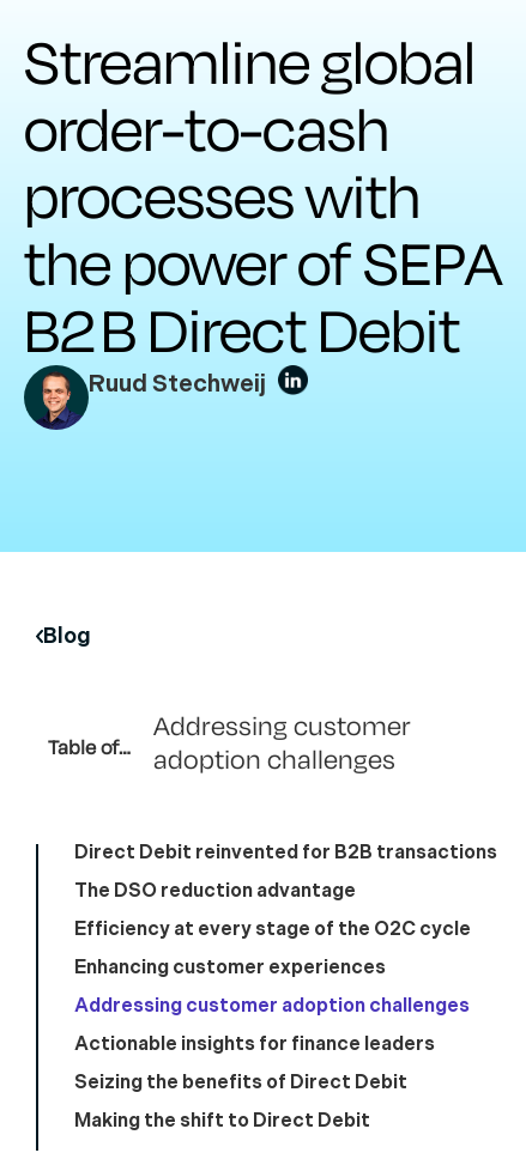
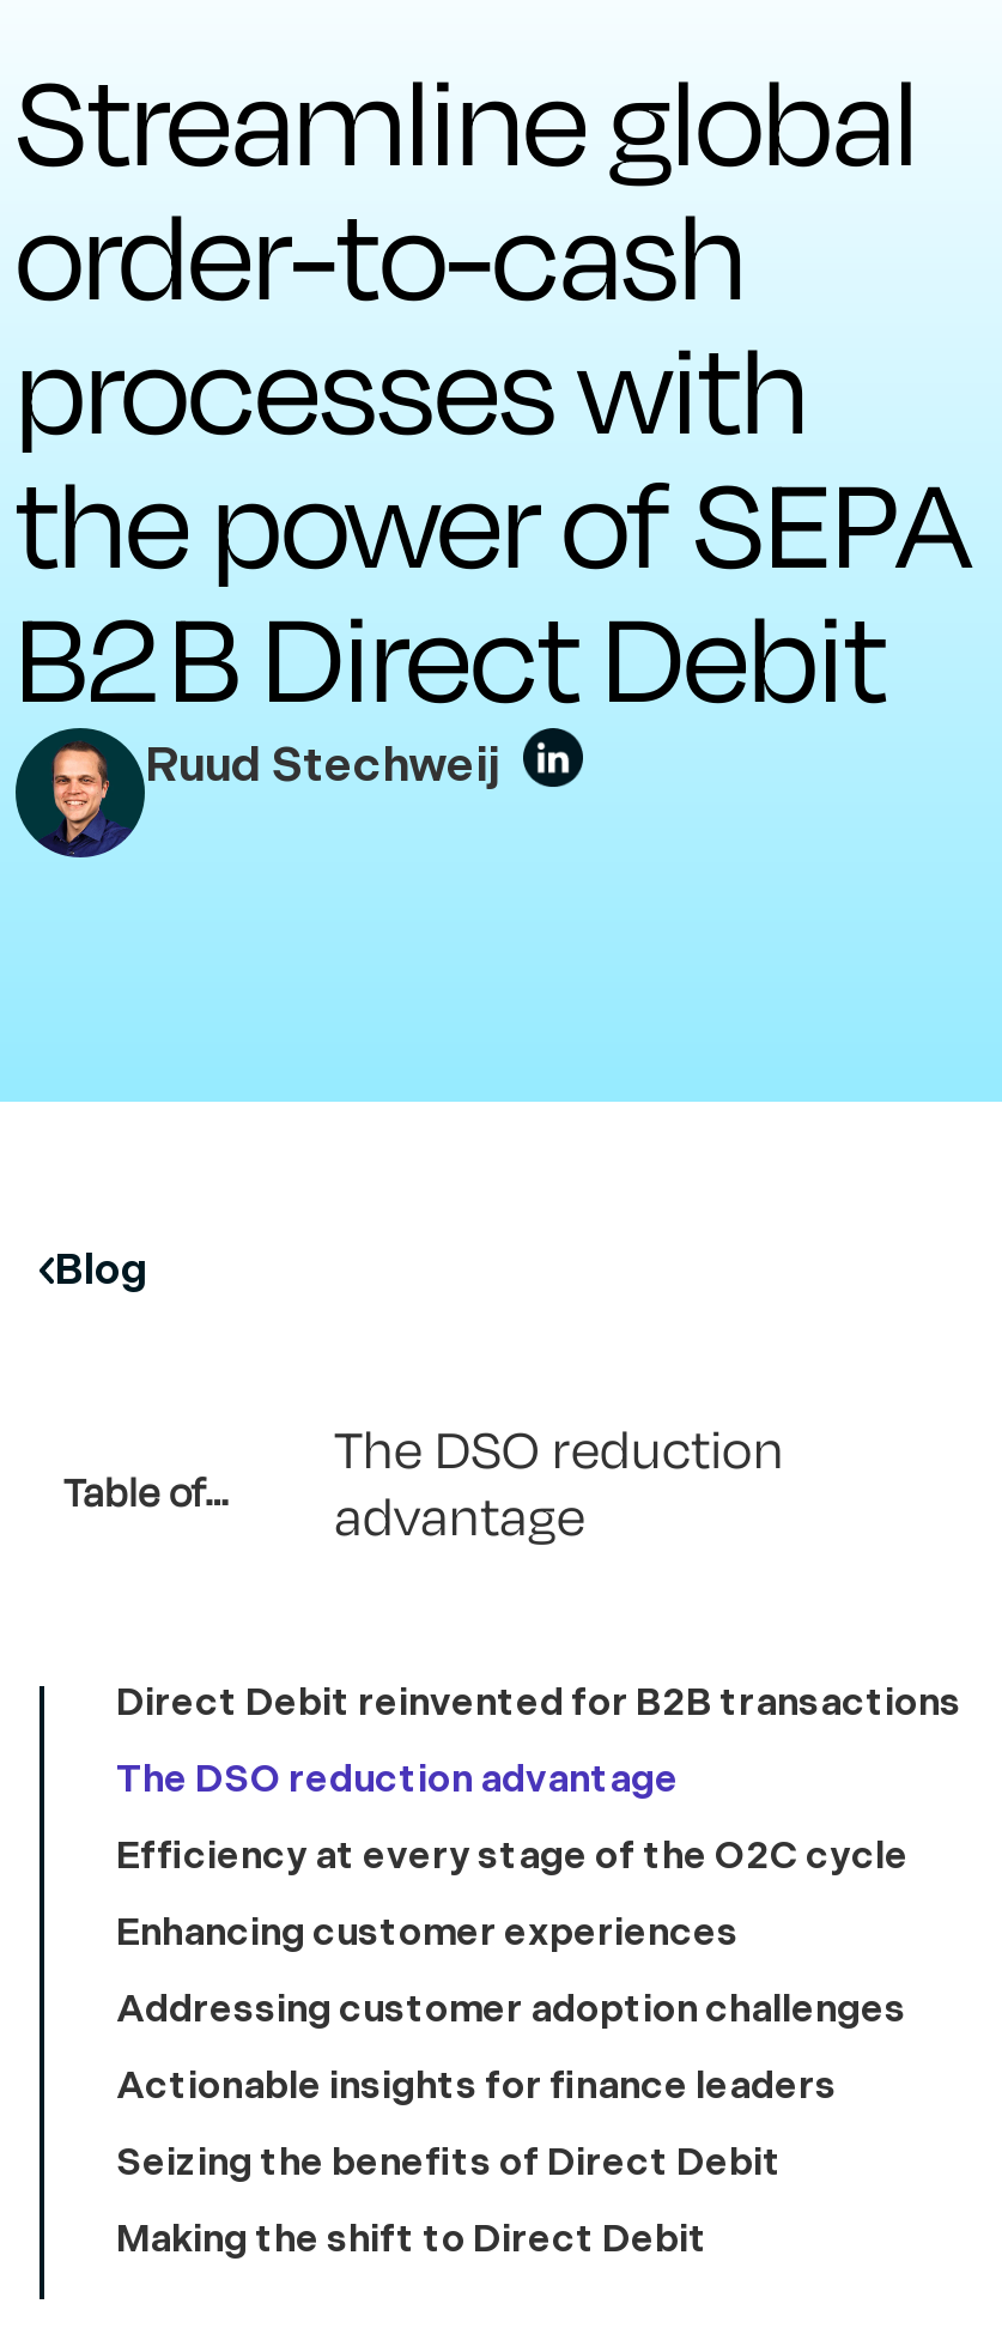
- Addressing customer
- adoption challenges
+ The DSO reduction
+ advantage
